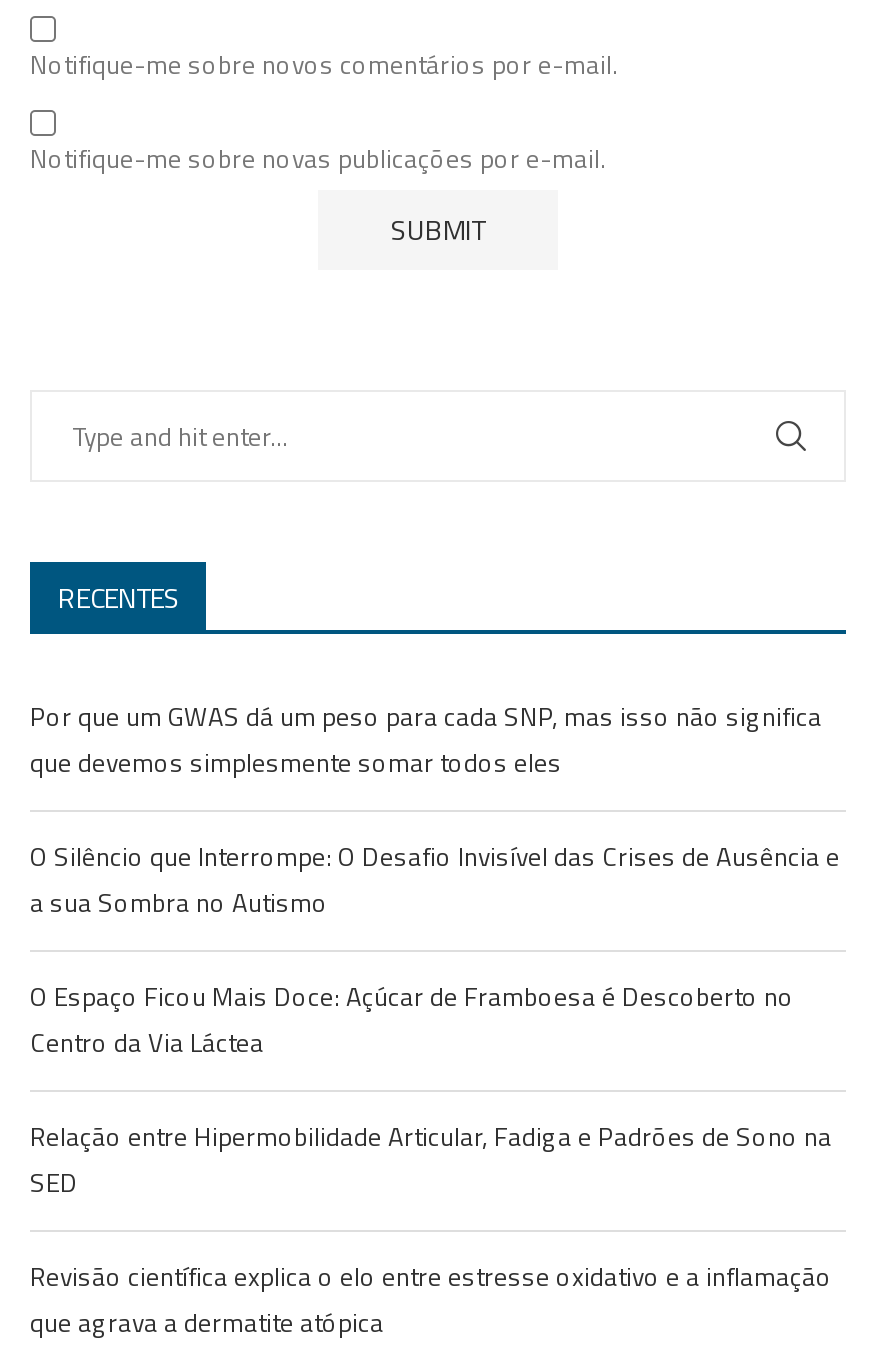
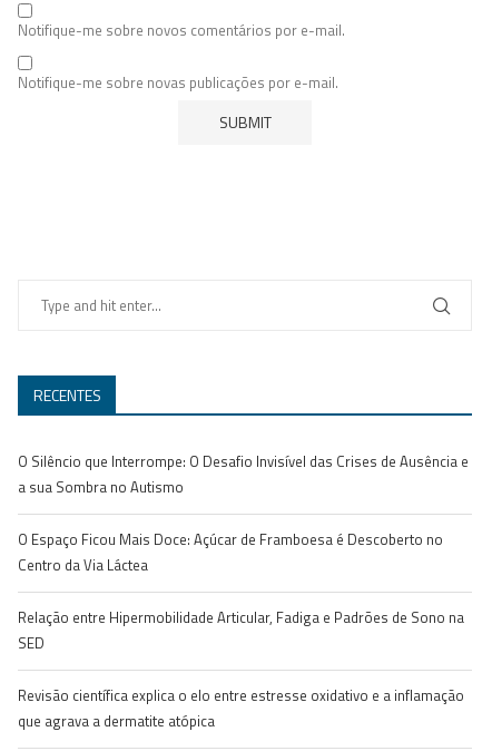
moved down: RECENTES

- Por que um GWAS dá um peso para cada SNP, mas isso não significa
- que devemos simplesmente somar todos eles
